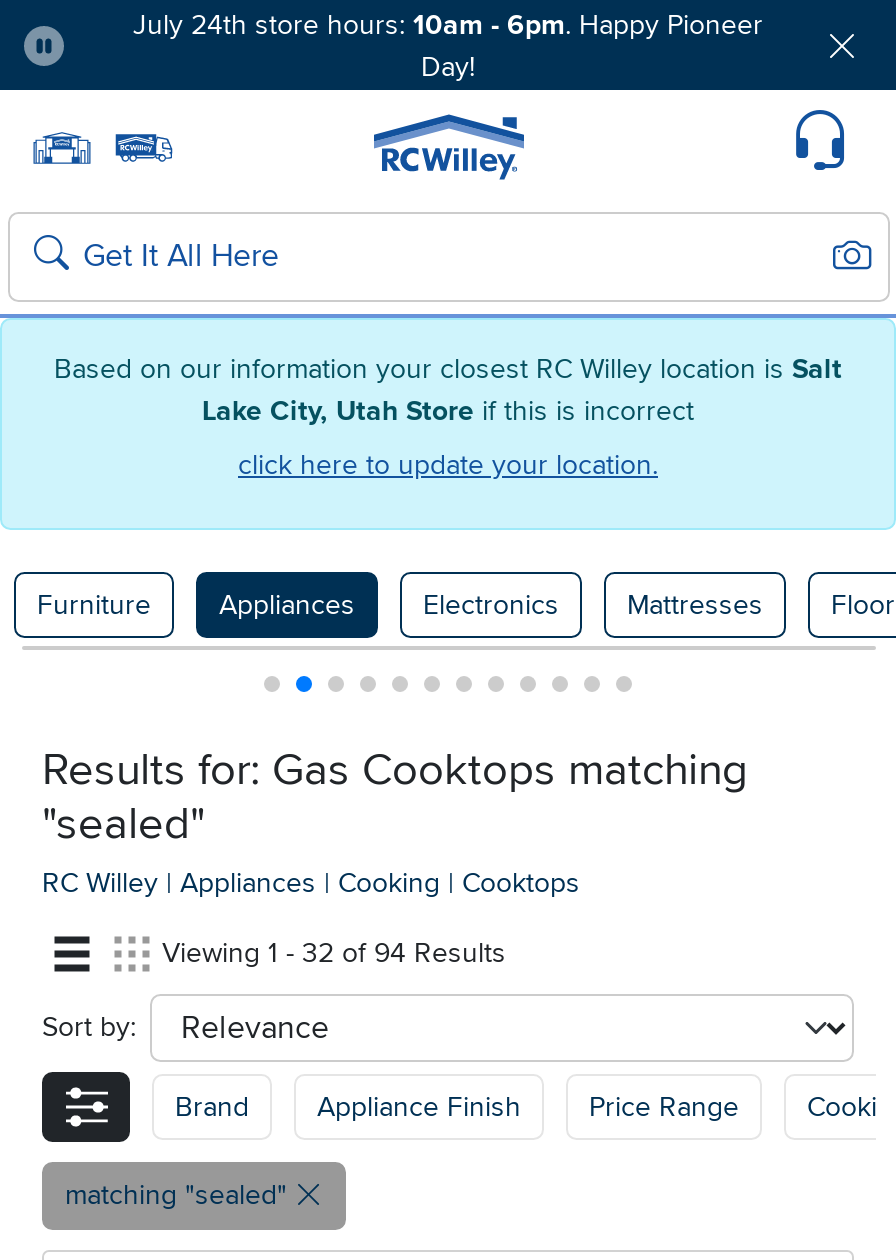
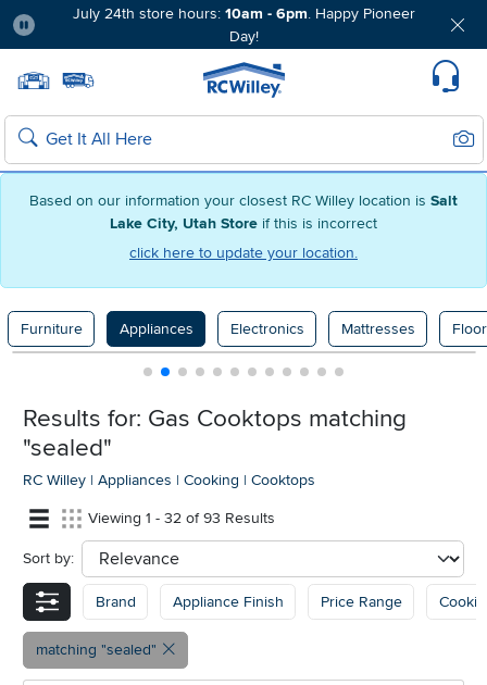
- Viewing 1 - 32 of 94 Results
+ Viewing 1 - 32 of 93 Results
